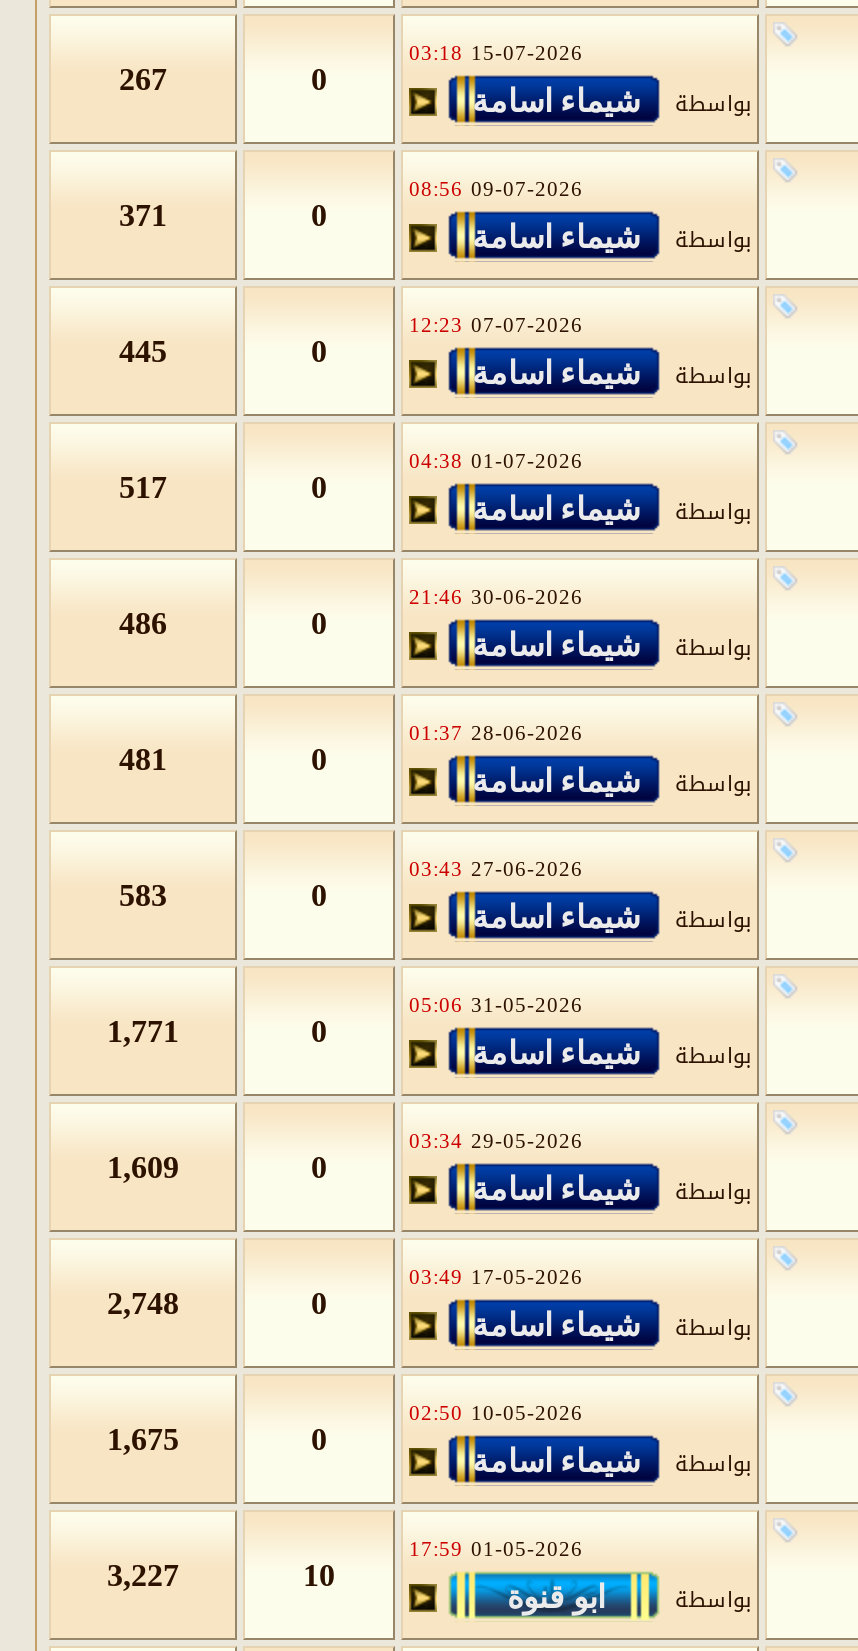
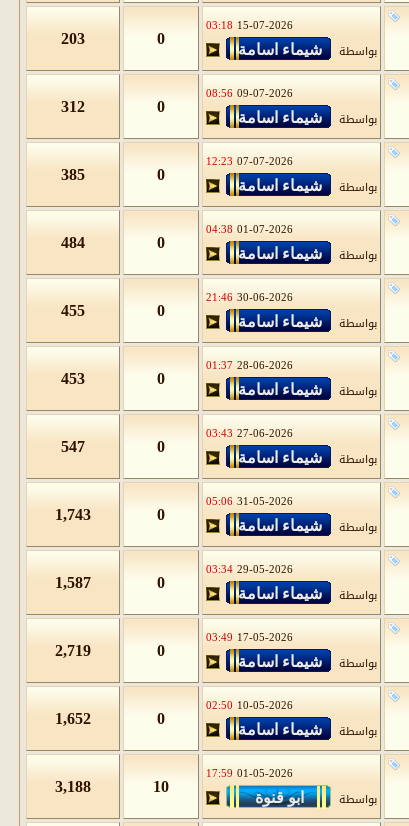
- 267
+ 203

- 371
+ 312

- 445
+ 385

- 517
+ 484

- 486
+ 455

- 481
+ 453

- 583
+ 547

- 1,771
+ 1,743

- 1,609
+ 1,587

- 2,748
+ 2,719

- 1,675
+ 1,652

- 3,227 10 17:59 01-05-2026
+ 3,188 10 17:59 01-05-2026
